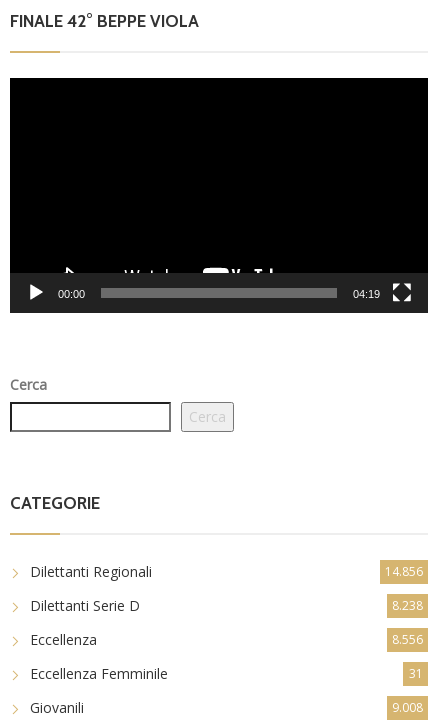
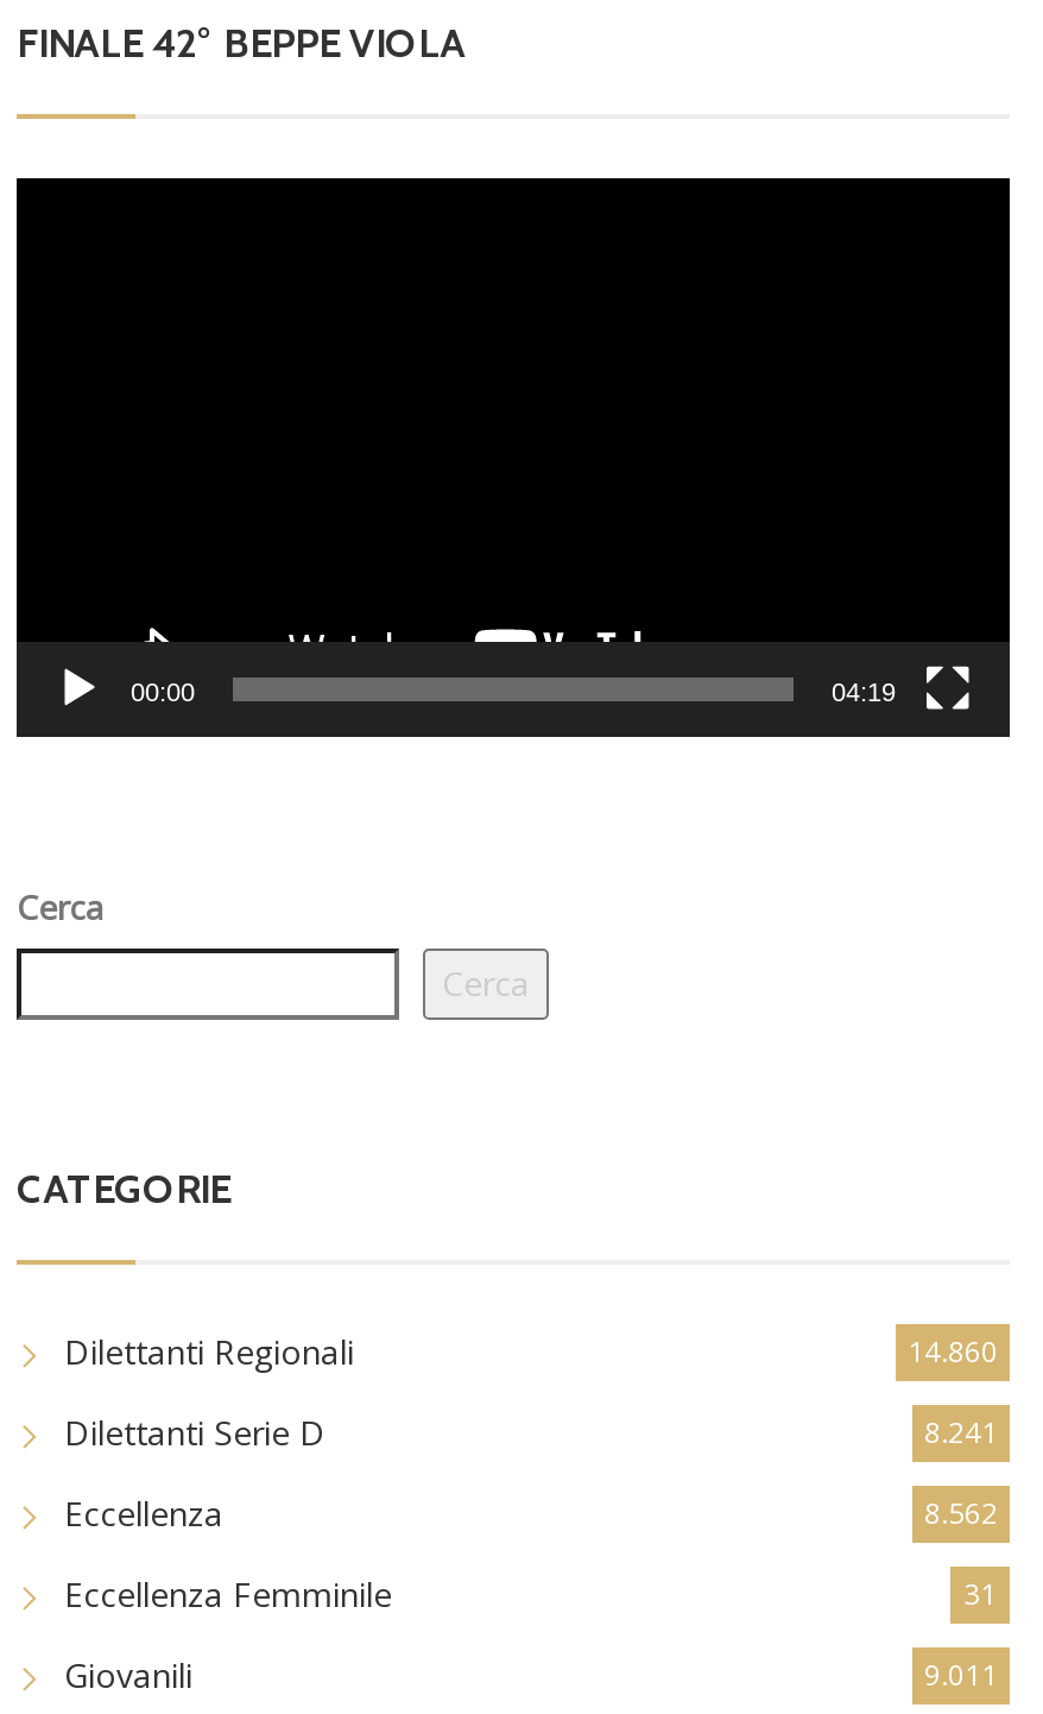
- 14.856
+ 14.860

- 8.238
+ 8.241

- 8.556
+ 8.562

- 9.008
+ 9.011
